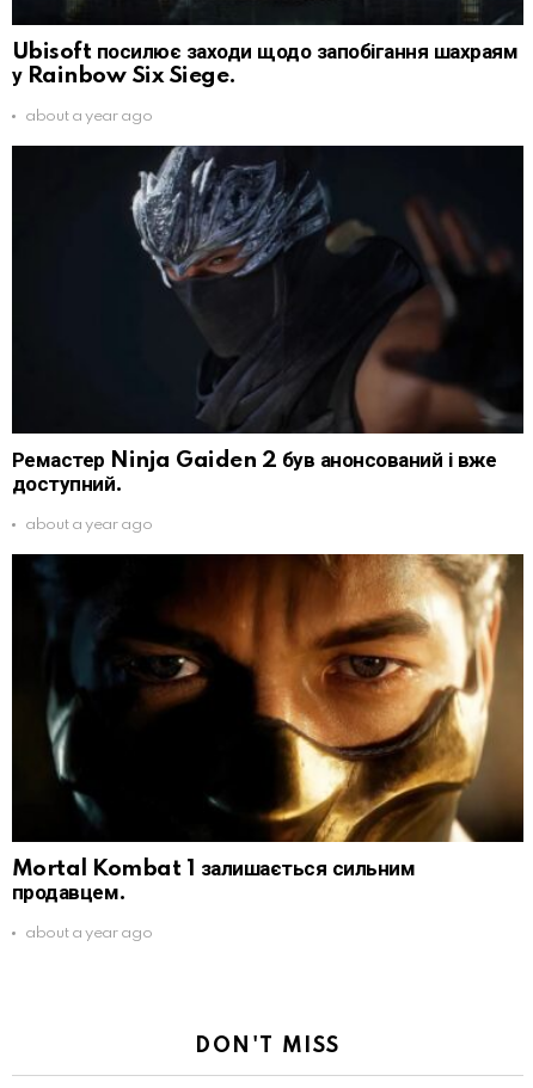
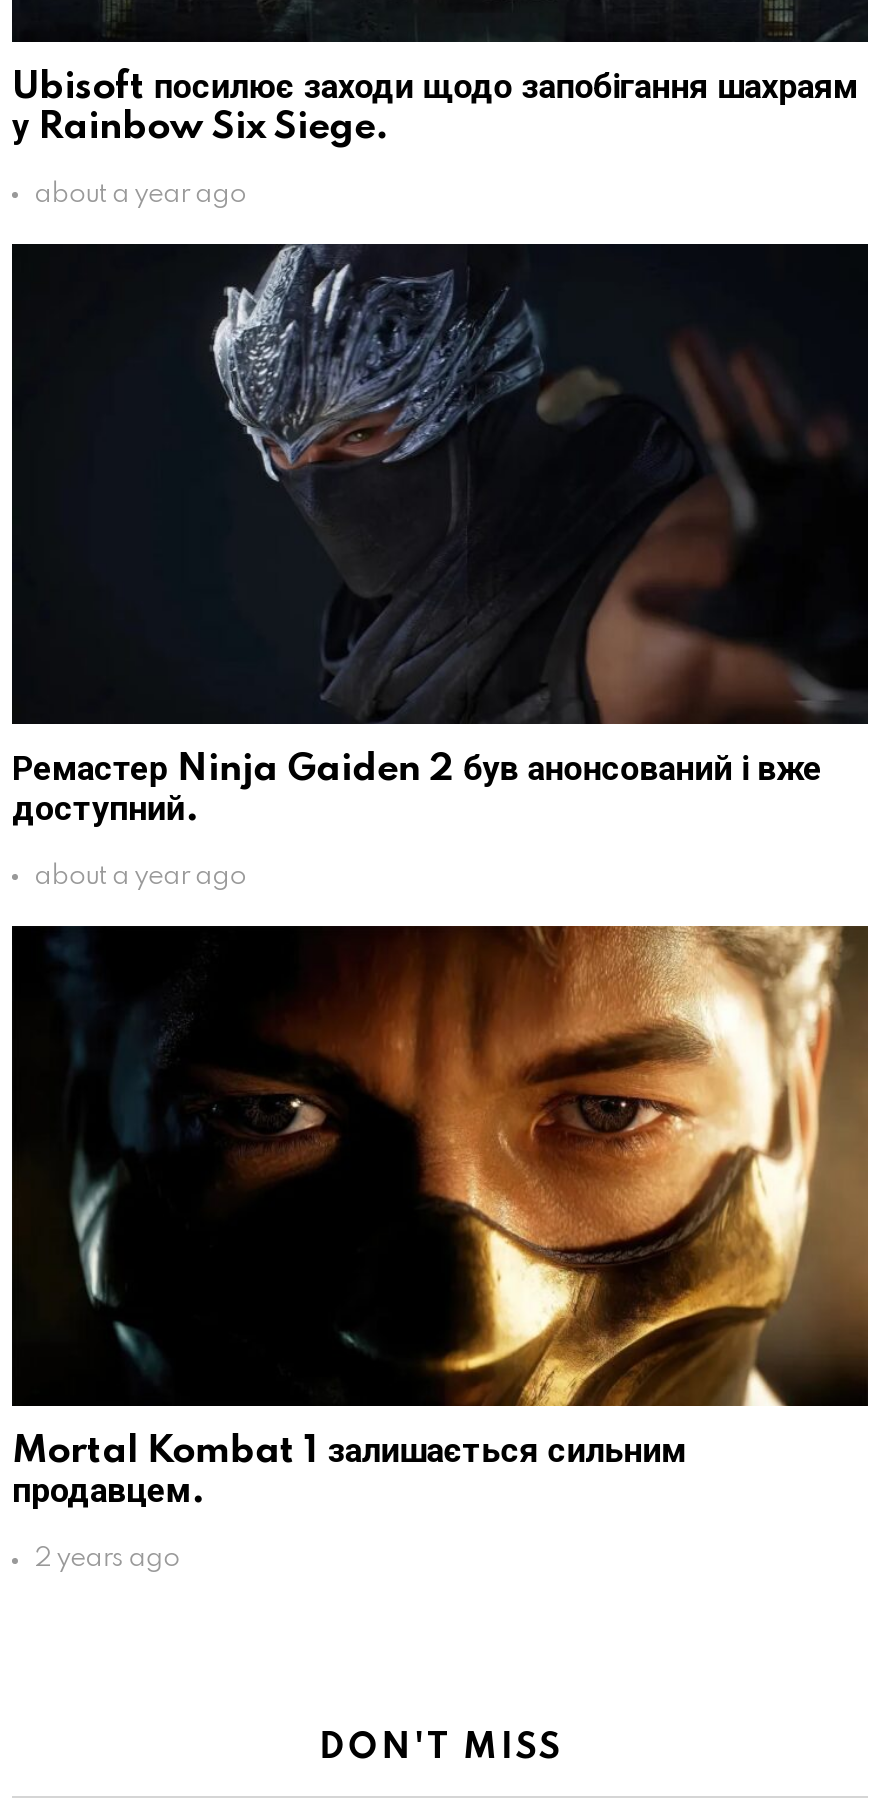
- about a year ago
+ 2 years ago
